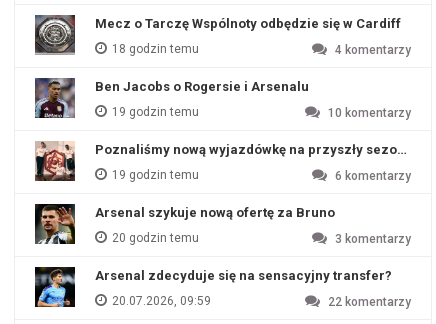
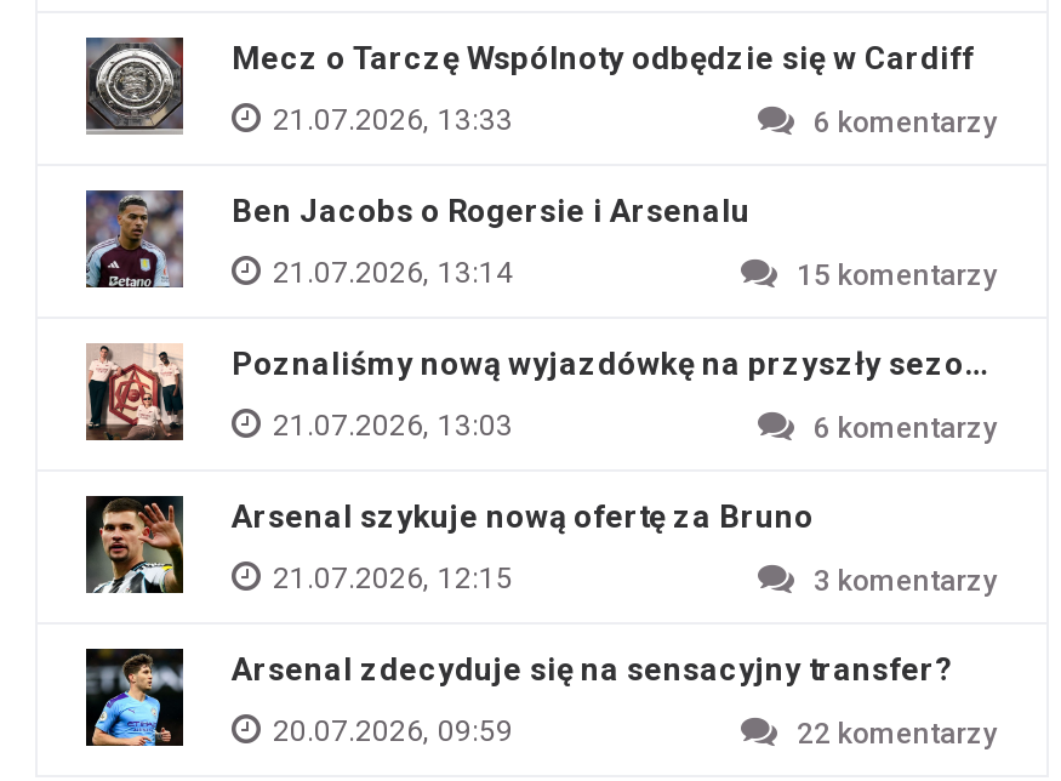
- 18 godzin temu
- 4 komentarzy
+ 21.07.2026, 13:33
+ 6 komentarzy

- 19 godzin temu
- 10 komentarzy
+ 21.07.2026, 13:14
+ 15 komentarzy

- 19 godzin temu
+ 21.07.2026, 13:03

- 20 godzin temu
+ 21.07.2026, 12:15
